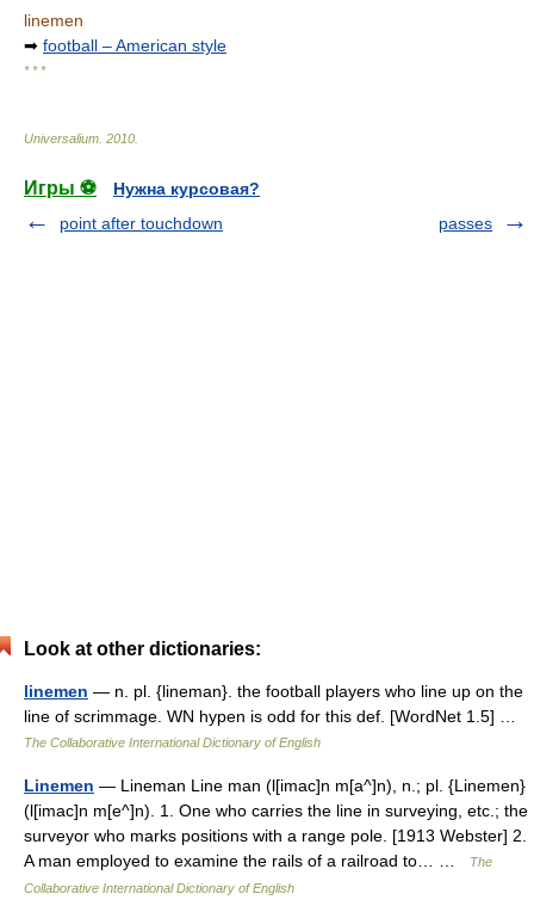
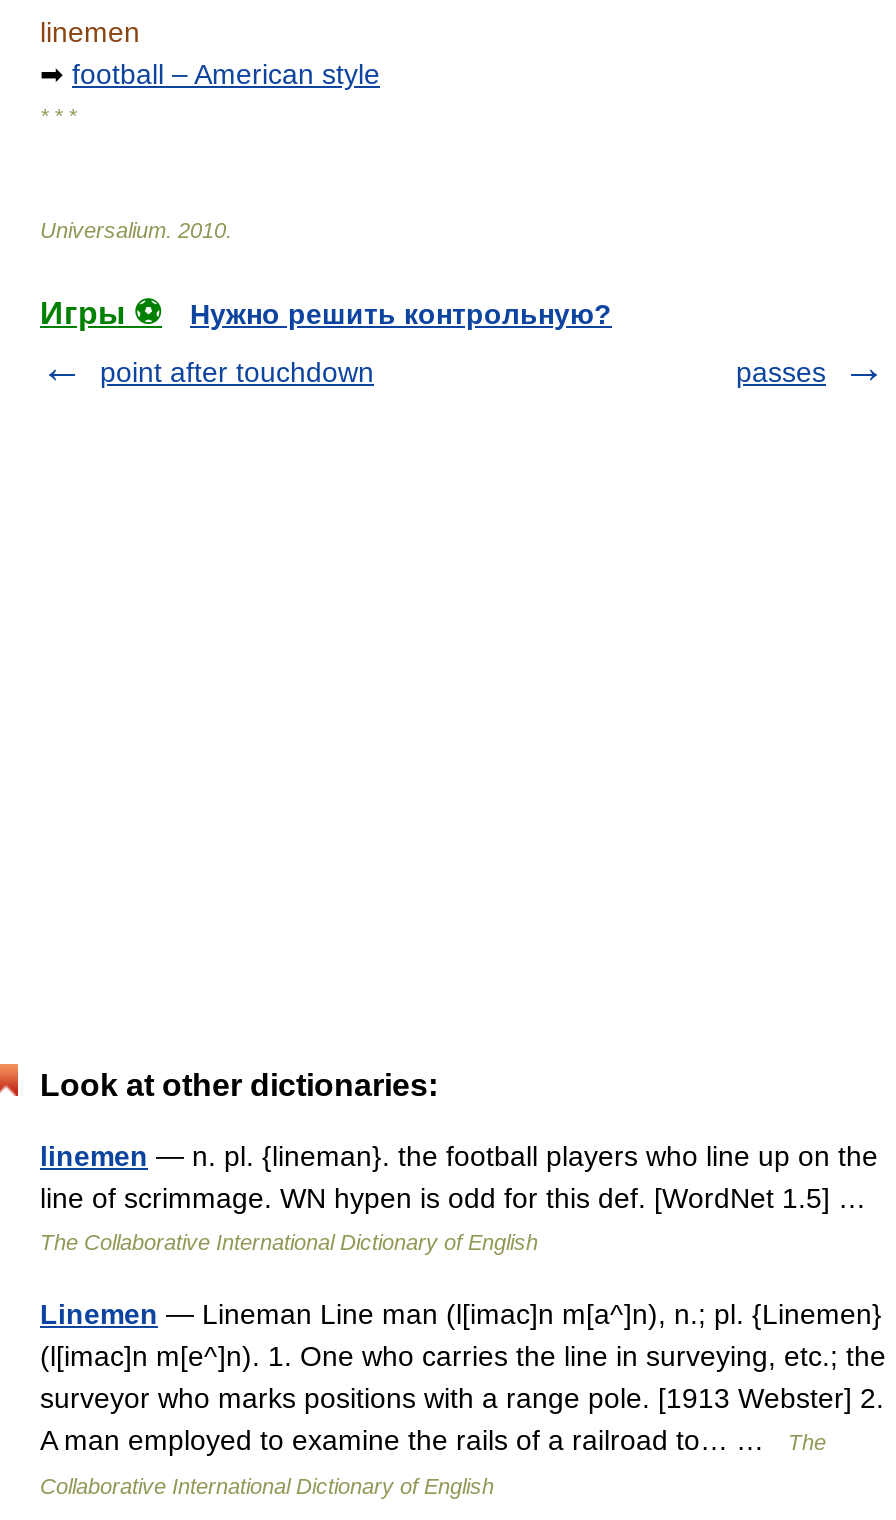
- Нужна курсовая?
+ Нужно решить контрольную?
